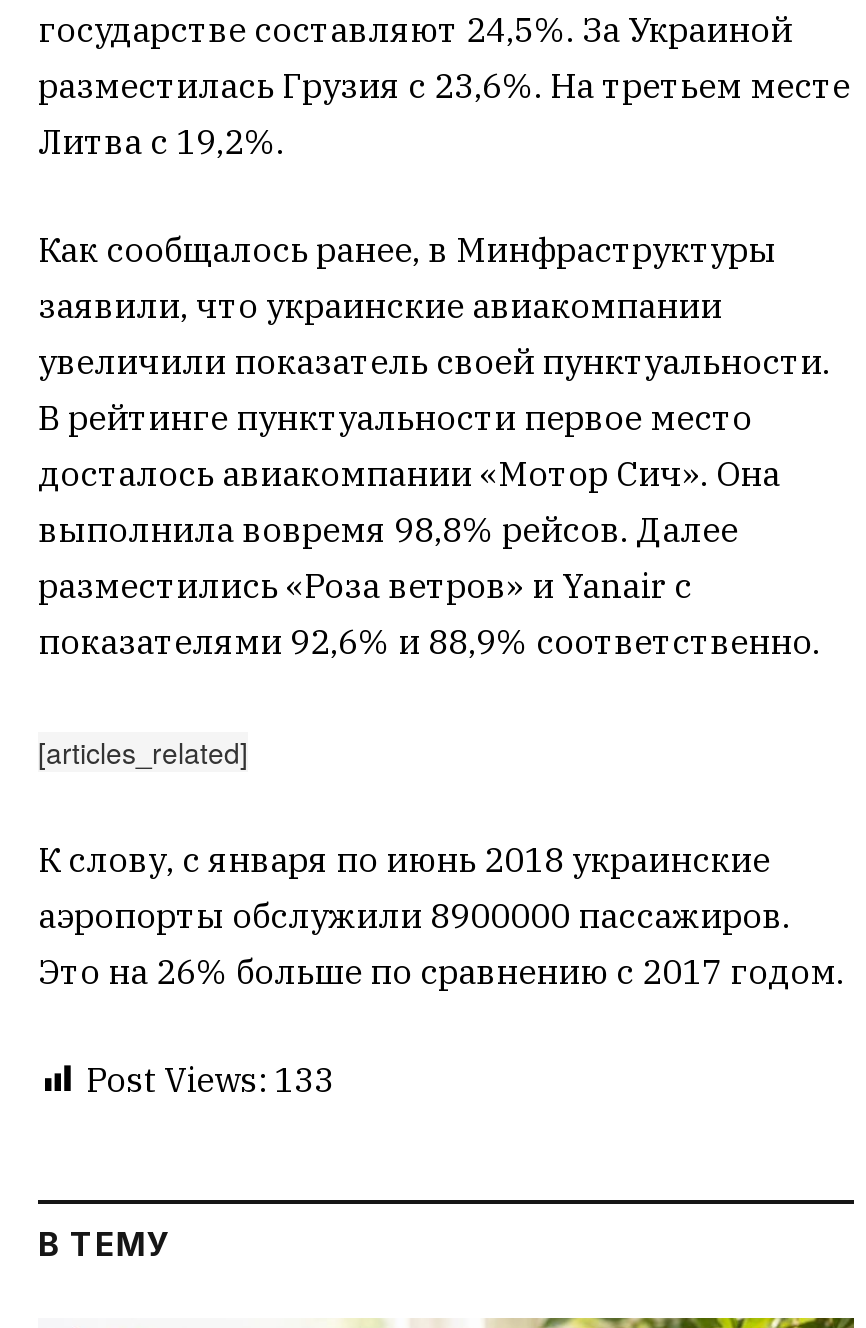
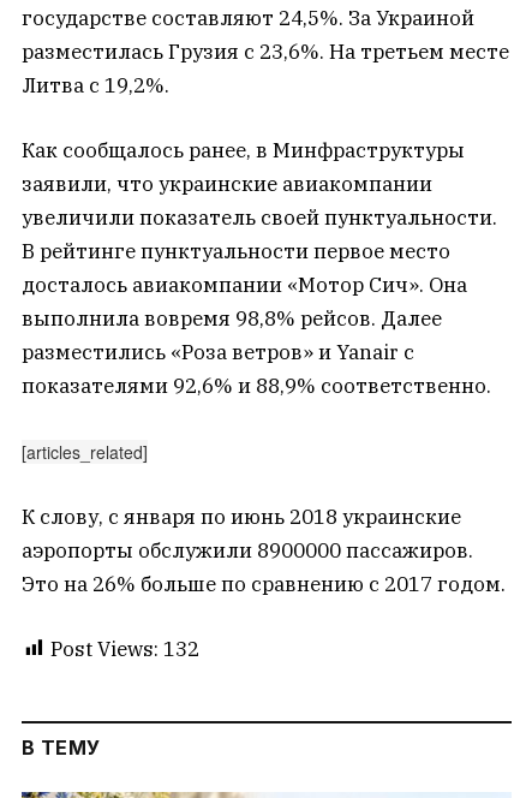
- Post Views: 133
+ Post Views: 132
